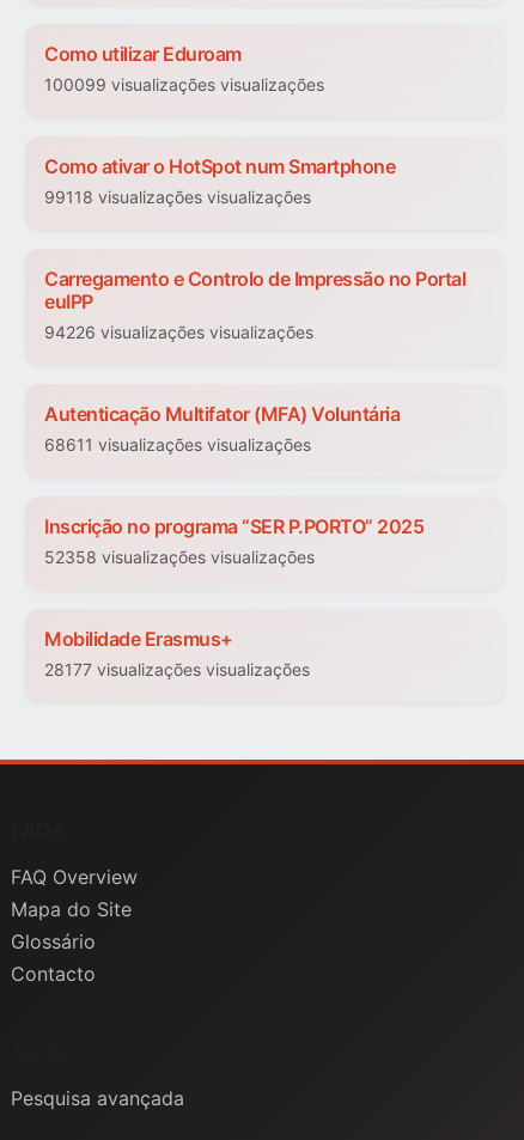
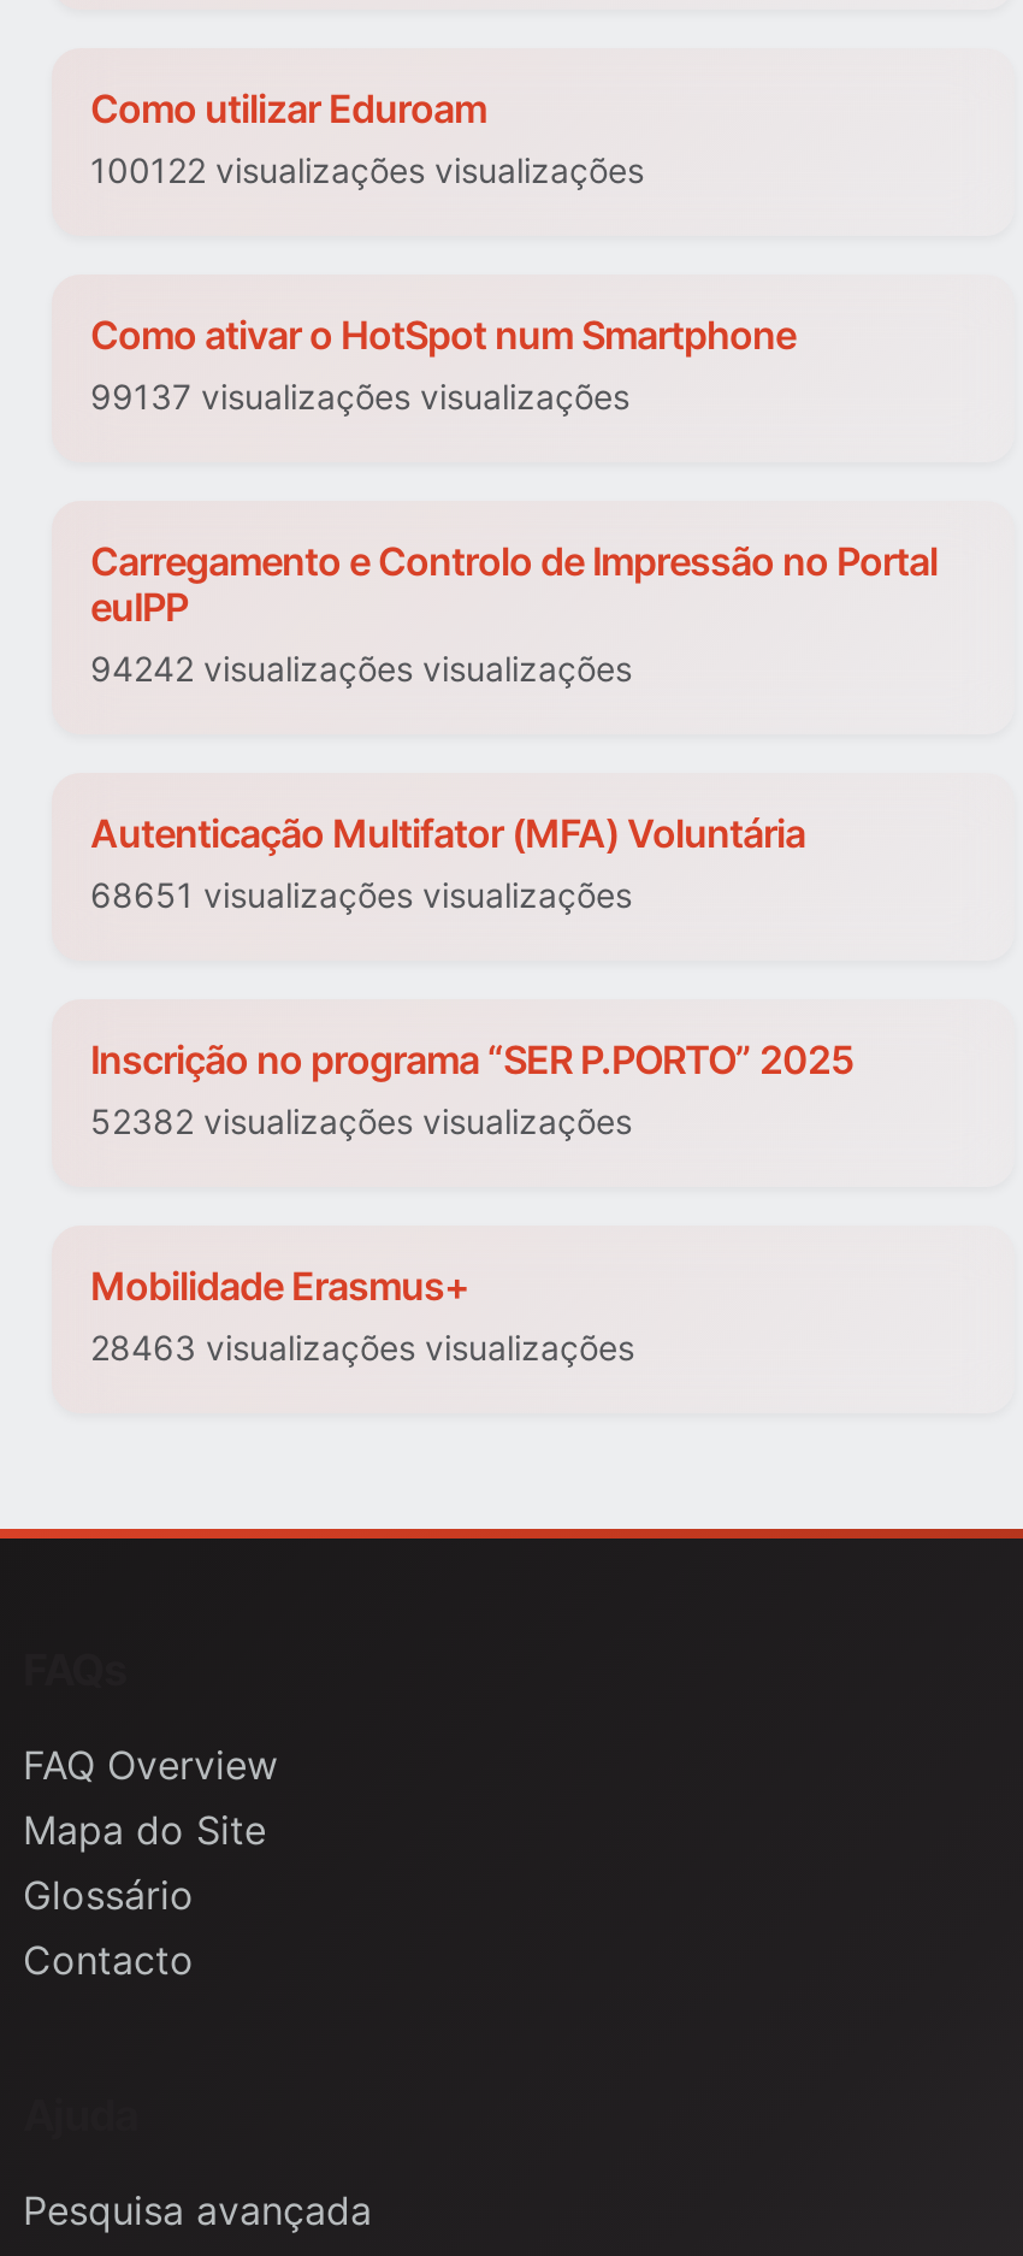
- 100099 visualizações visualizações
+ 100122 visualizações visualizações

- 99118 visualizações visualizações
+ 99137 visualizações visualizações

- 94226 visualizações visualizações
+ 94242 visualizações visualizações

- 68611 visualizações visualizações
+ 68651 visualizações visualizações

- 52358 visualizações visualizações
+ 52382 visualizações visualizações

- 28177 visualizações visualizações
+ 28463 visualizações visualizações
